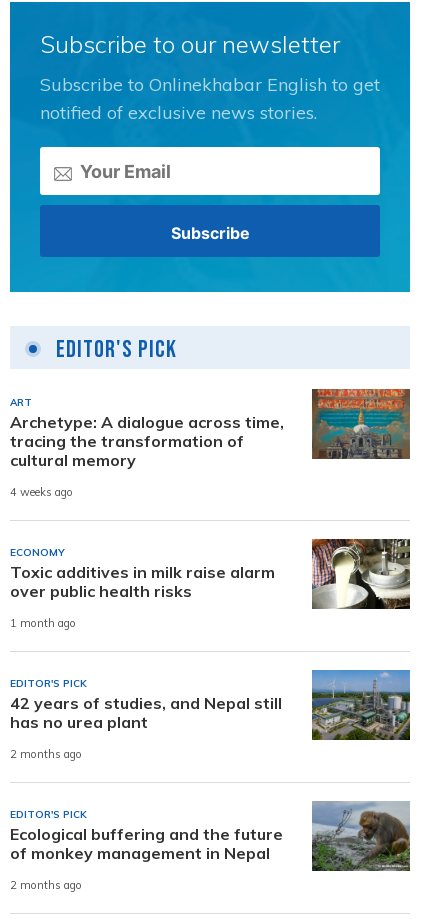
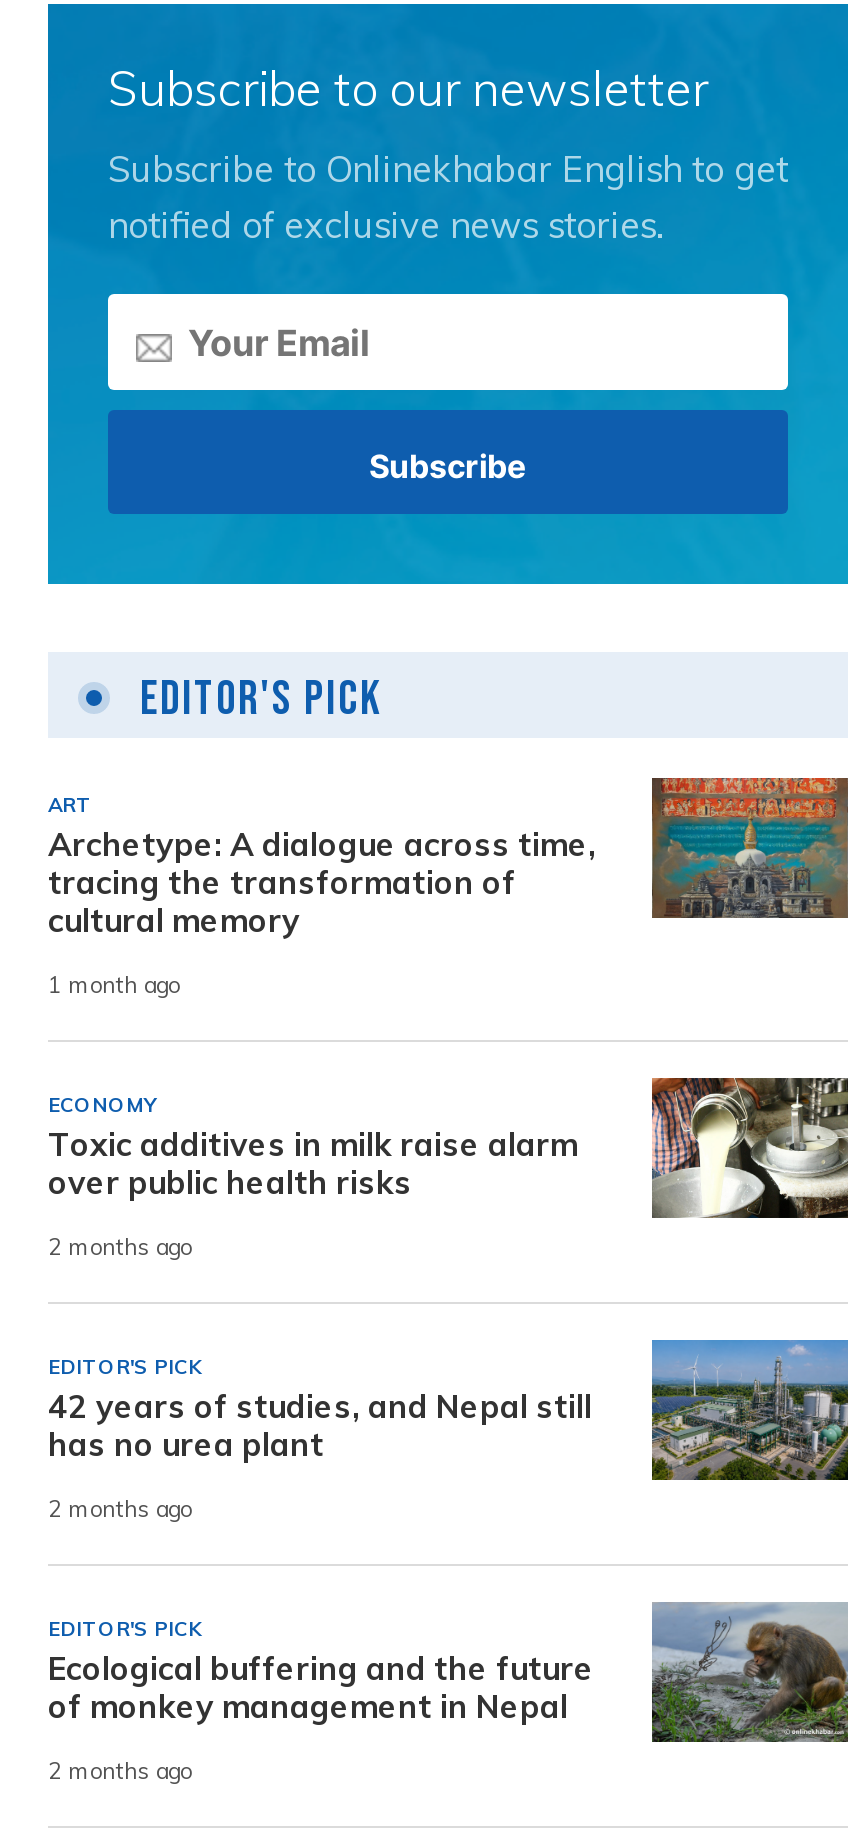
- 4 weeks ago
+ 1 month ago

- 1 month ago
+ 2 months ago
